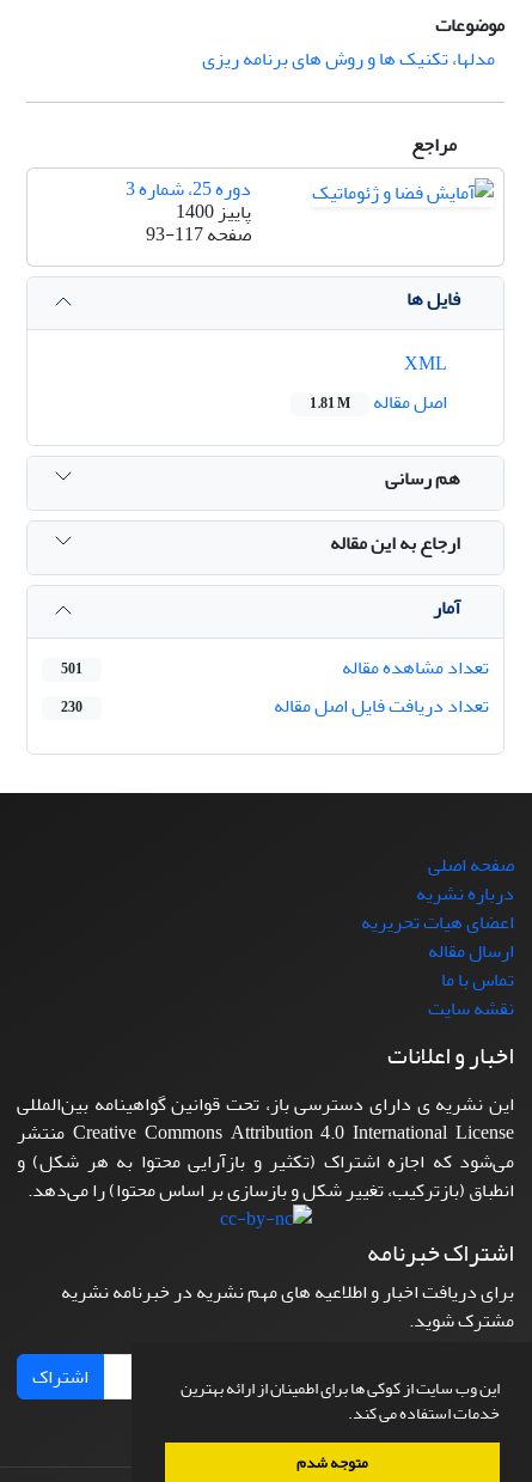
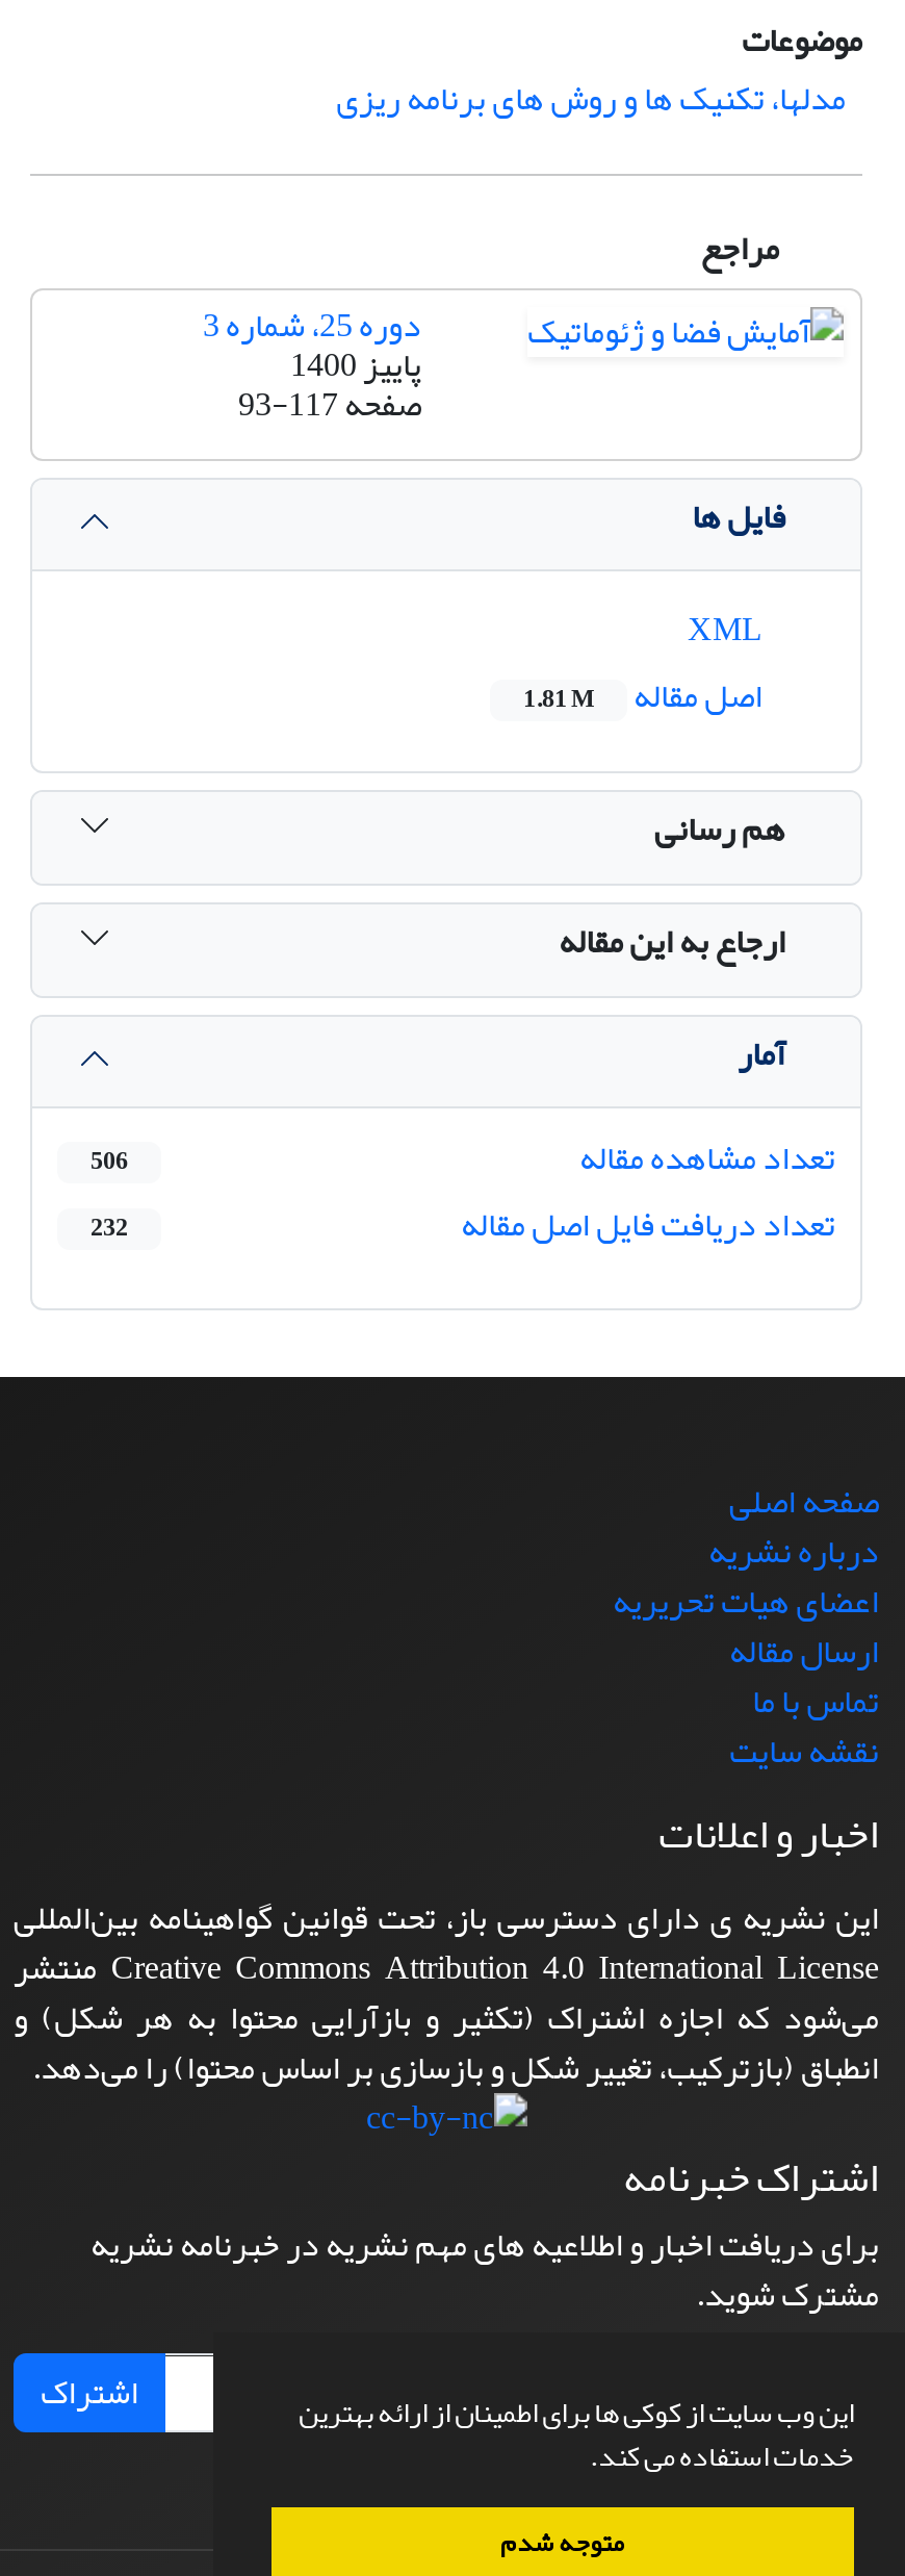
- 501
+ 506

- 230
+ 232
